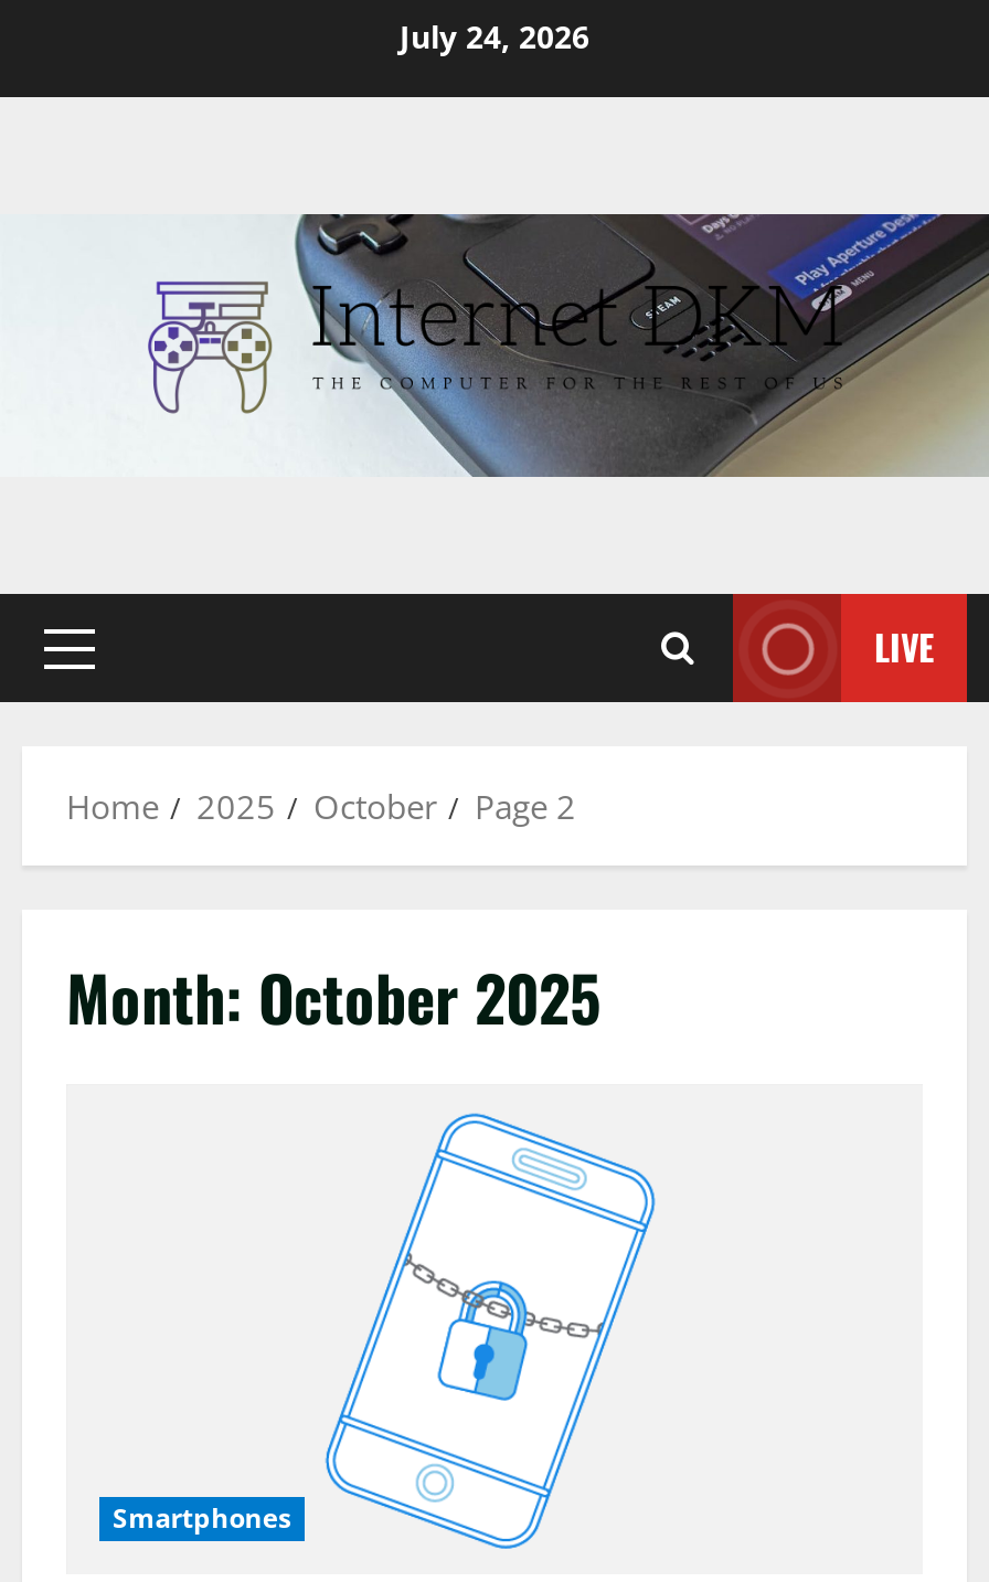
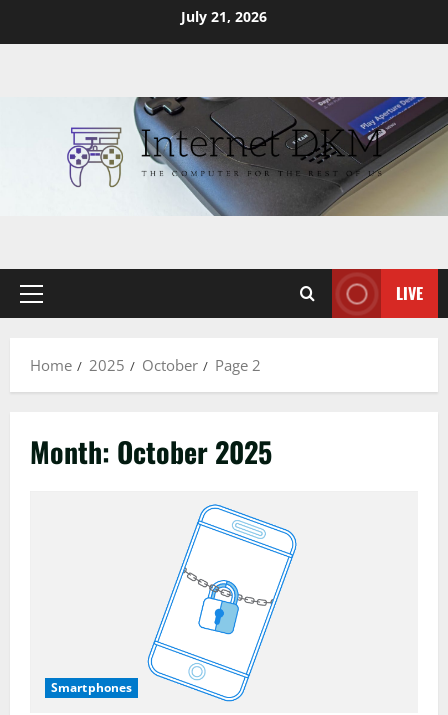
- July 24, 2026
+ July 21, 2026
